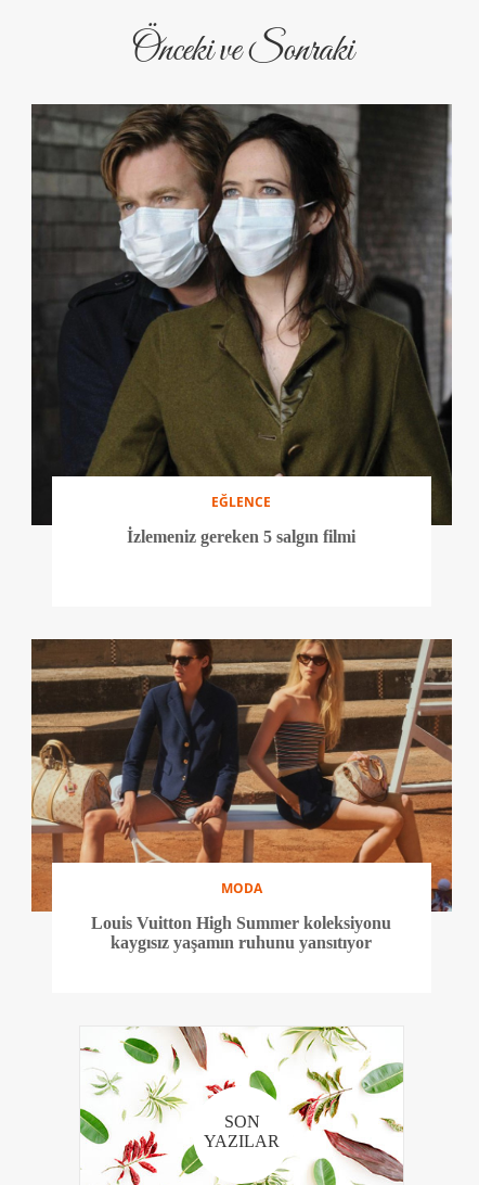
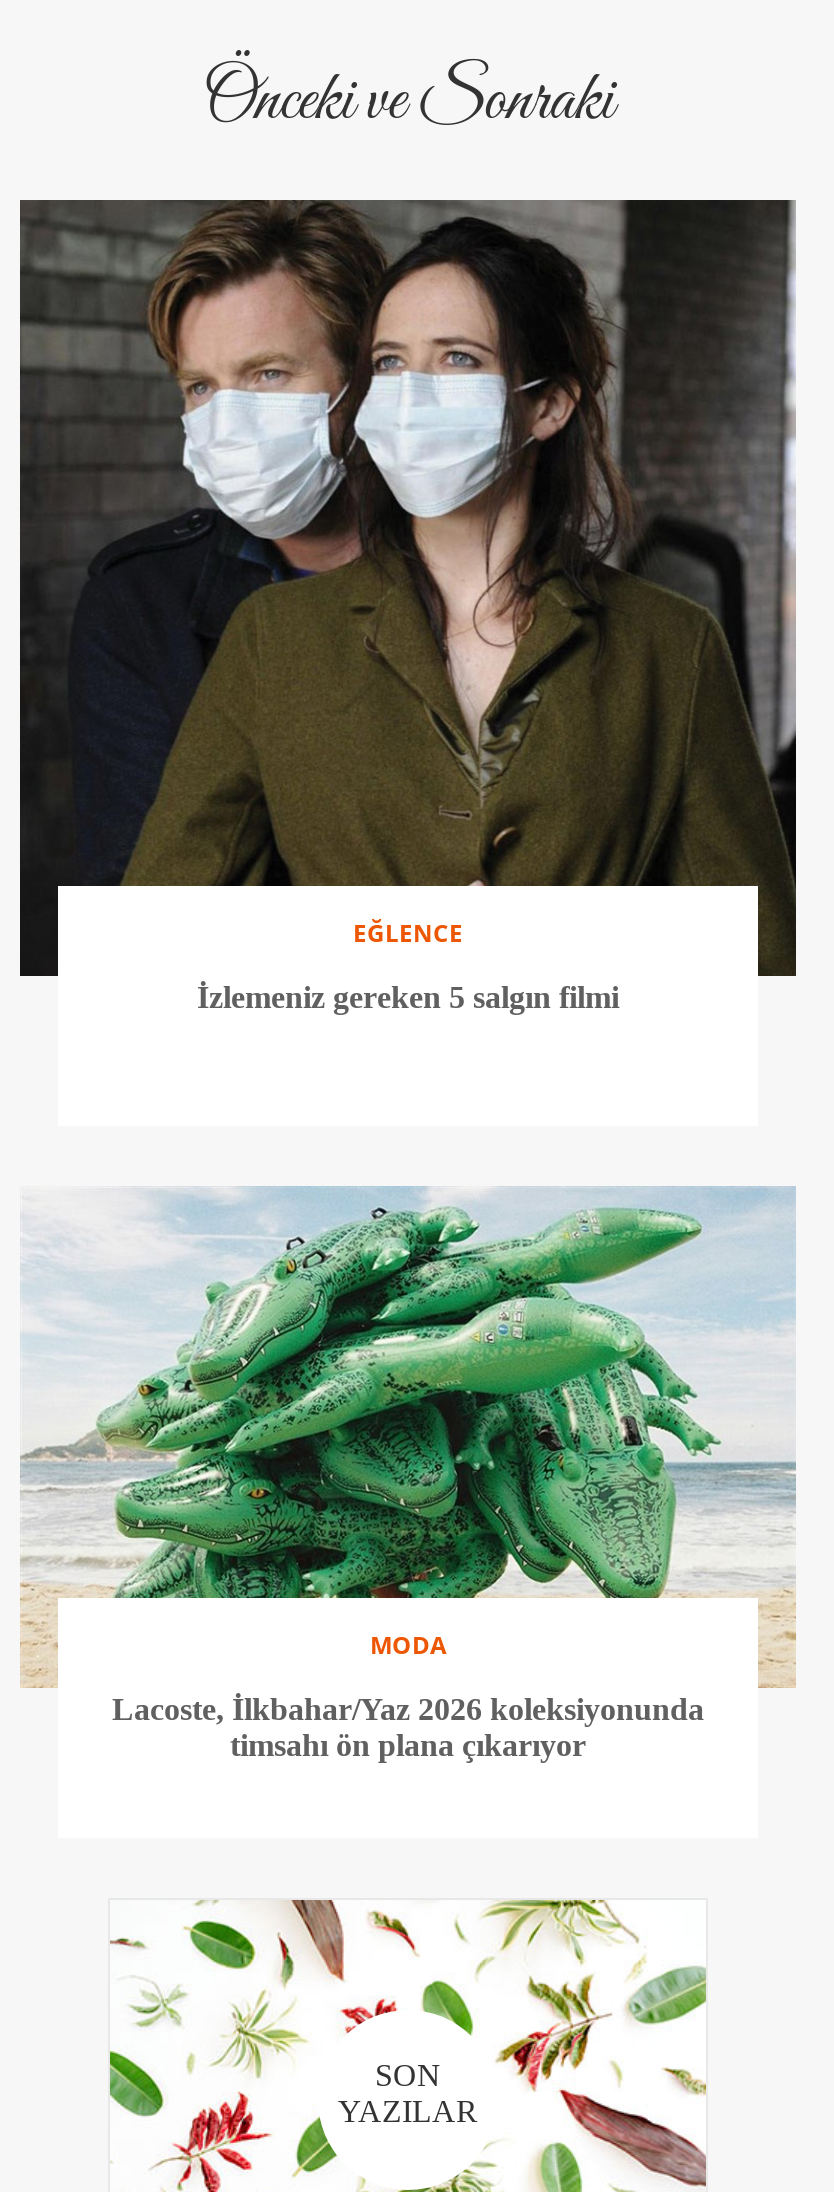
- [image]
- Louis Vuitton High Summer koleksiyonu
- kaygısız yaşamın ruhunu yansıtıyor
+ [image]
+ Lacoste, İlkbahar/Yaz 2026 koleksiyonunda
+ timsahı ön plana çıkarıyor
